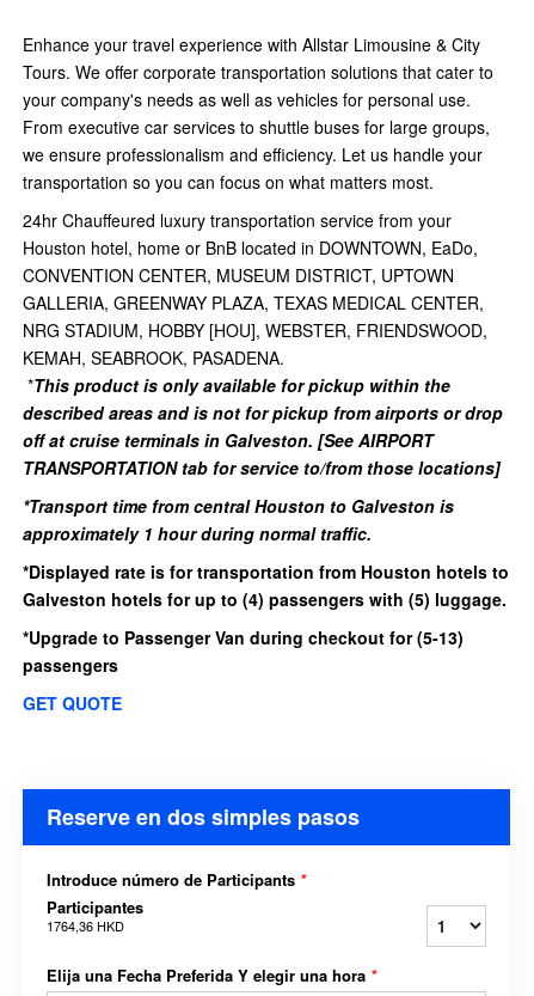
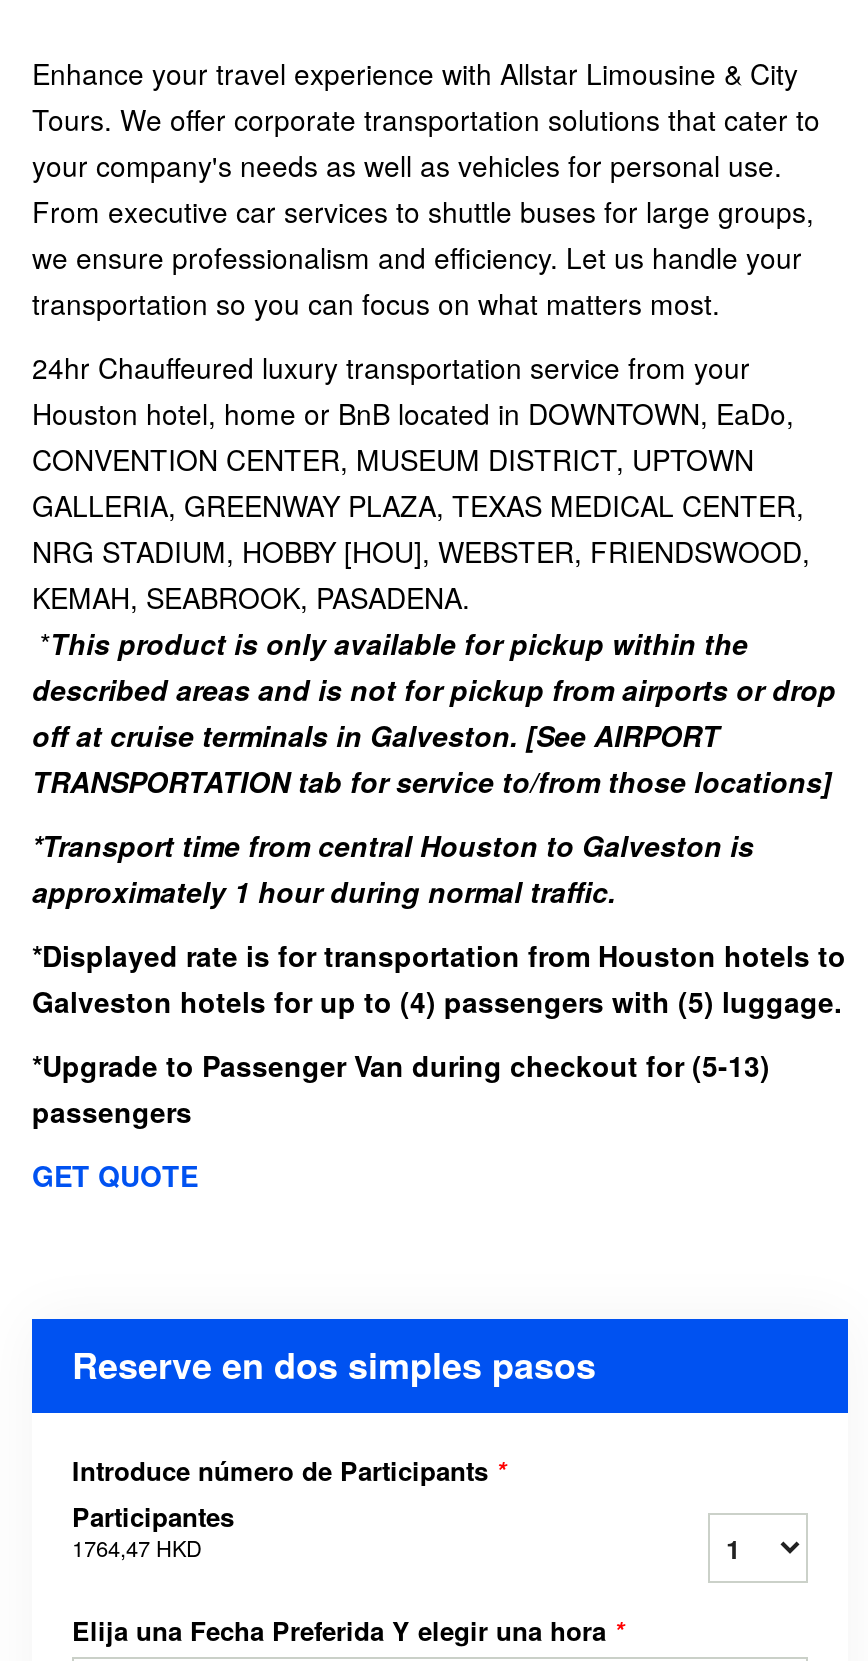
- 1764,36 HKD
+ 1764,47 HKD
